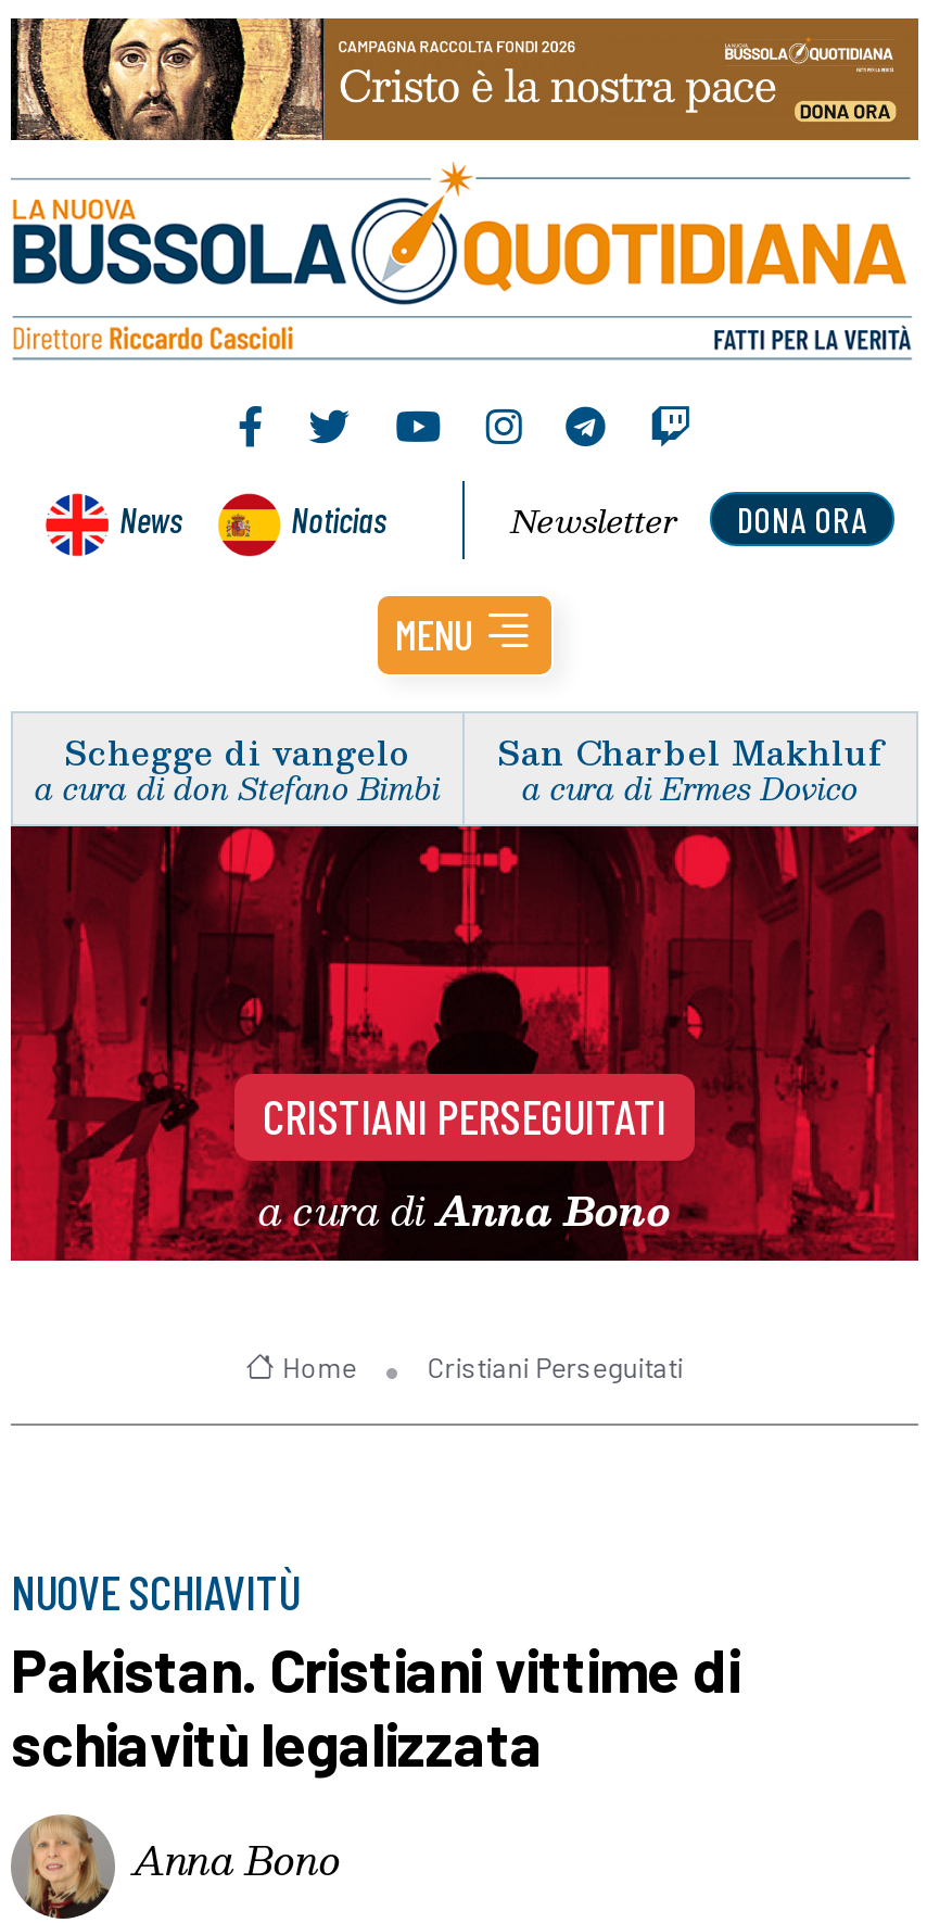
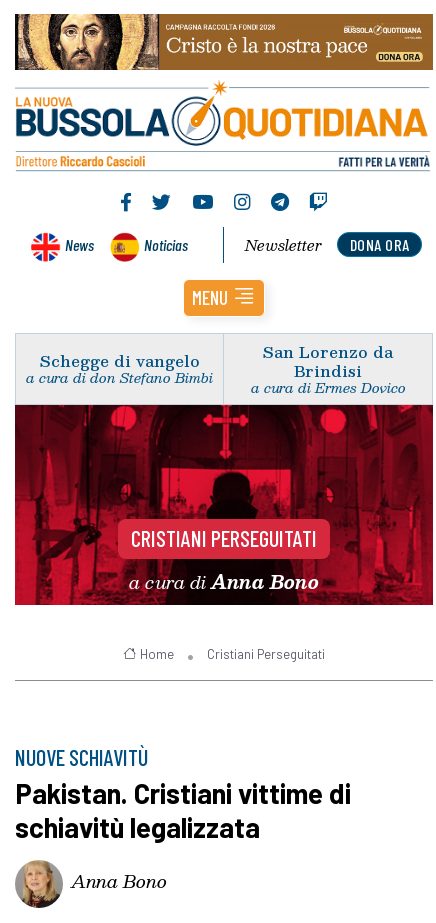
- San Charbel Makhluf
+ San Lorenzo da
+ Brindisi
